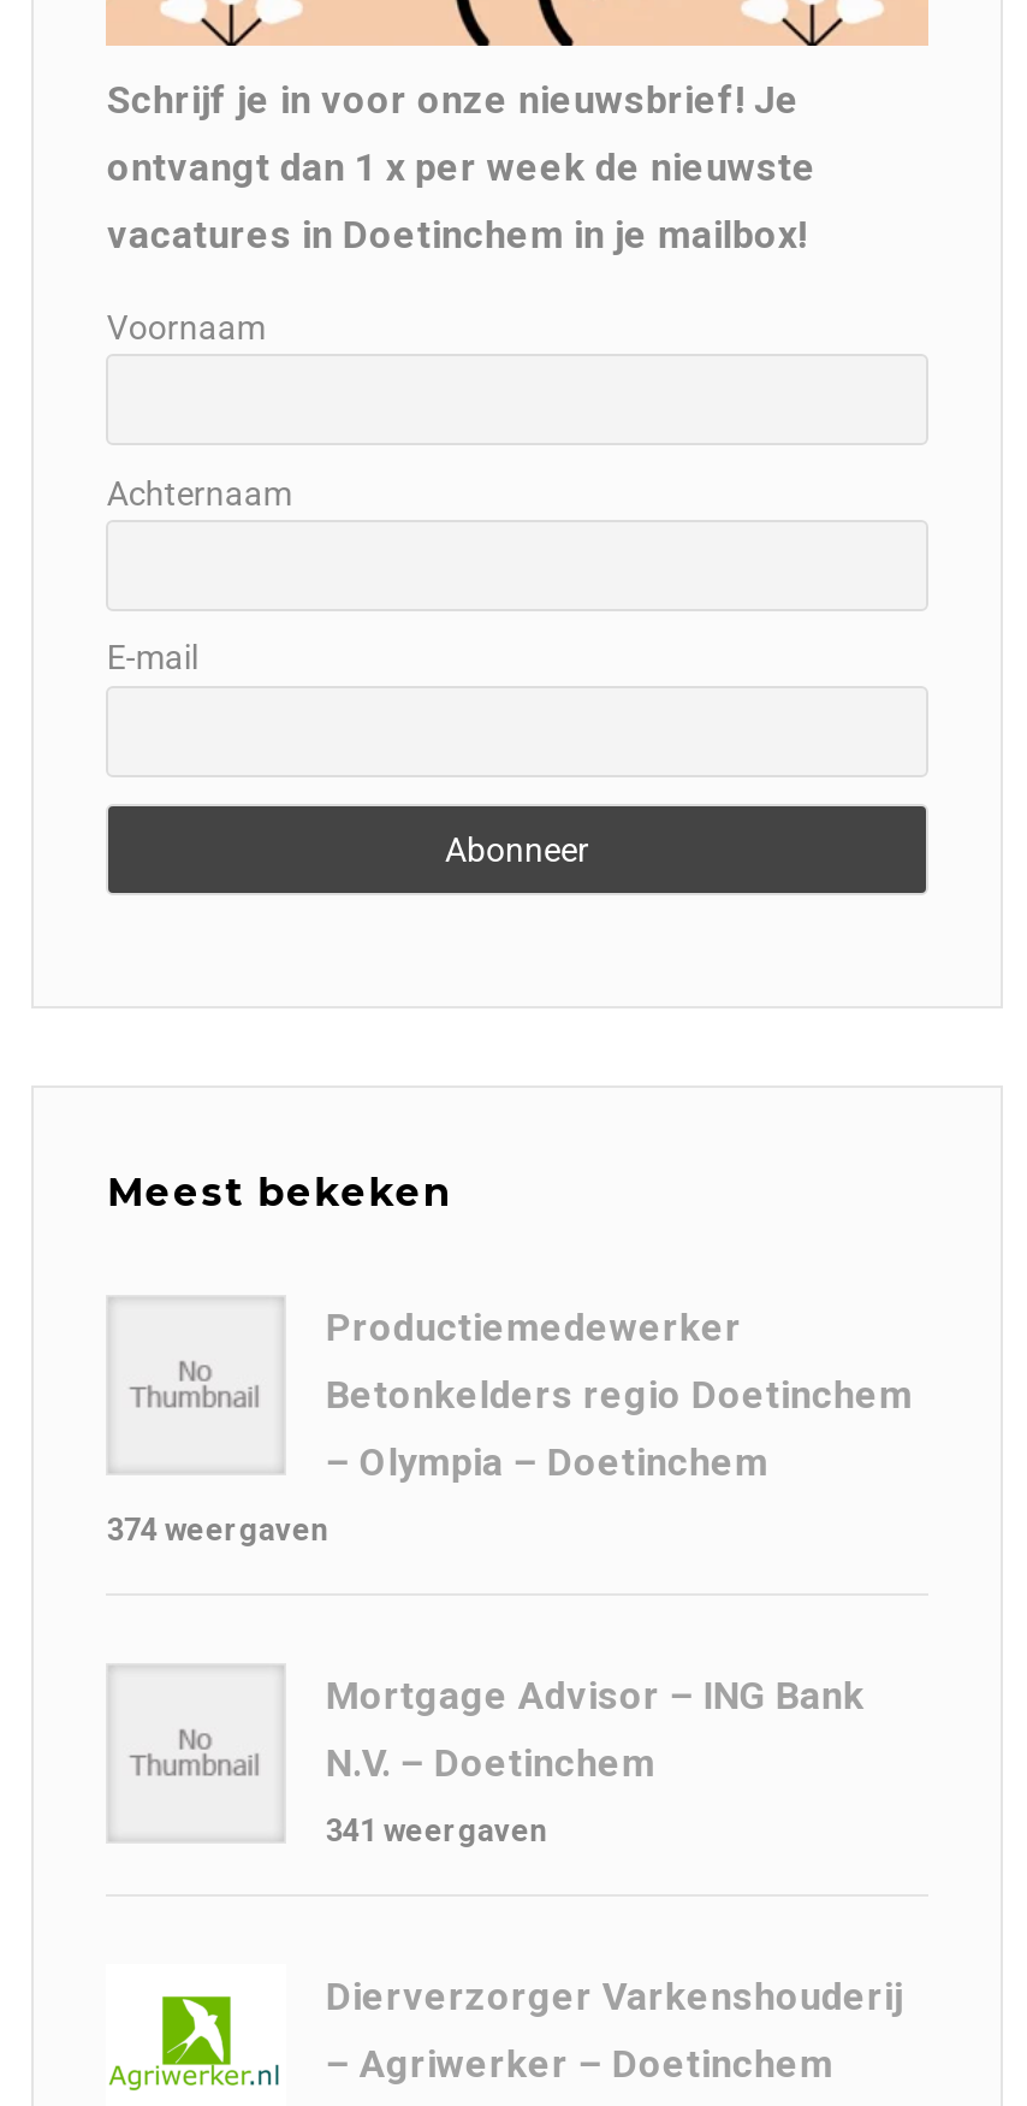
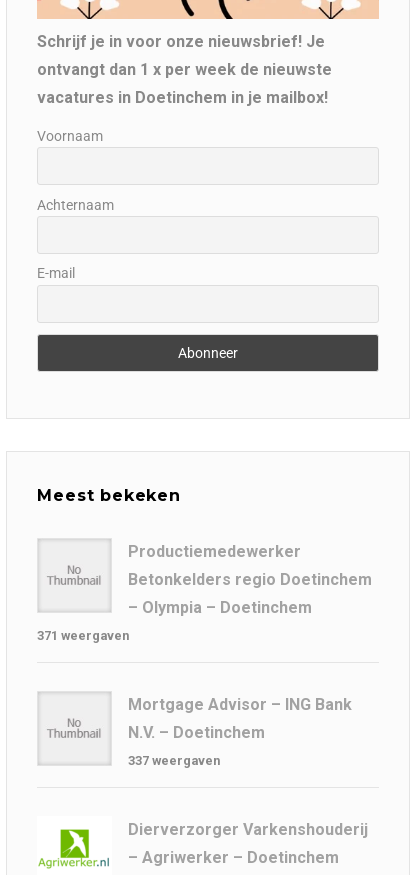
- 374 weergaven
+ 371 weergaven

- 341 weergaven
+ 337 weergaven
